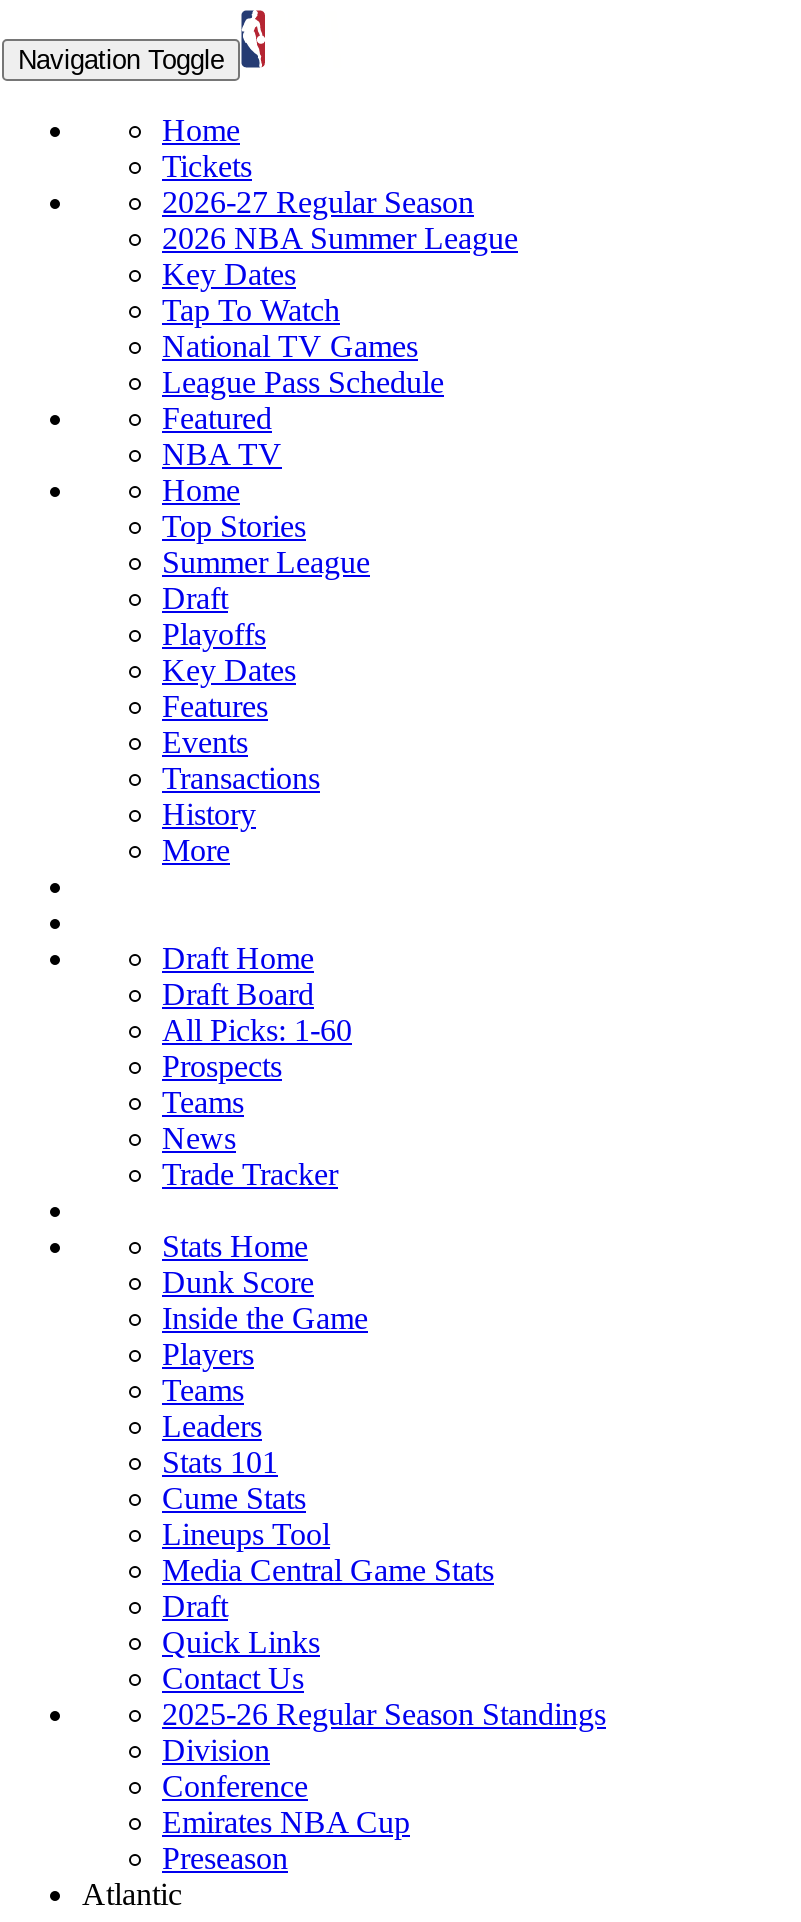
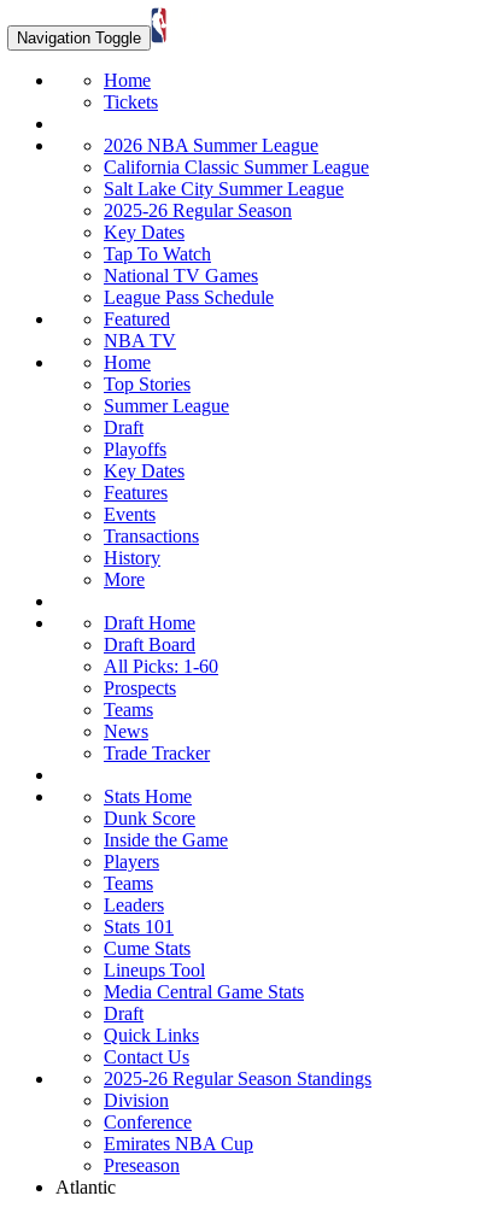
- 2026-27 Regular Season

+ California Classic Summer League
+ Salt Lake City Summer League
+ 2025-26 Regular Season

moved down: Key Dates | Tap To Watch | National TV Games | ... | History | More
